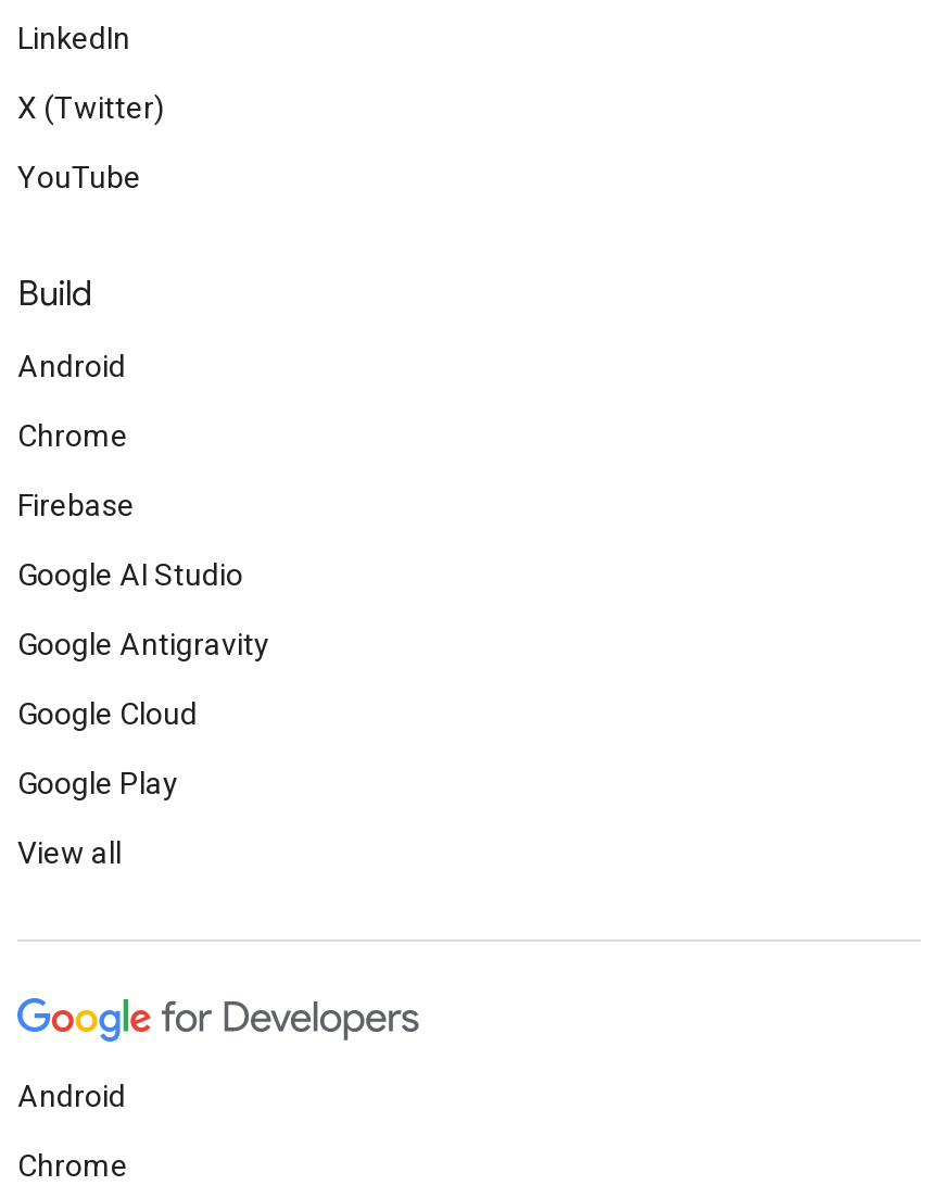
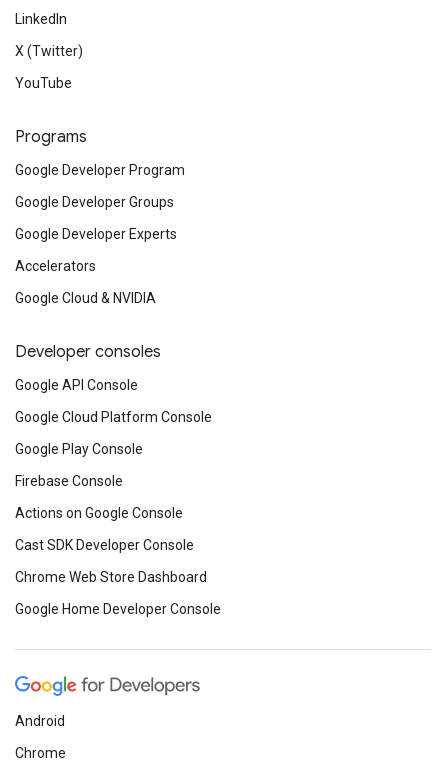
- Build
- Android
- Chrome
- Firebase
- Google AI Studio
- Google Antigravity
- Google Cloud
- Google Play
- View all
+ Programs
+ Google Developer Program
+ Google Developer Groups
+ Google Developer Experts
+ Accelerators
+ Google Cloud & NVIDIA
+ Developer consoles
+ Google API Console
+ Google Cloud Platform Console
+ Google Play Console
+ Firebase Console
+ Actions on Google Console
+ Cast SDK Developer Console
+ Chrome Web Store Dashboard
+ Google Home Developer Console
